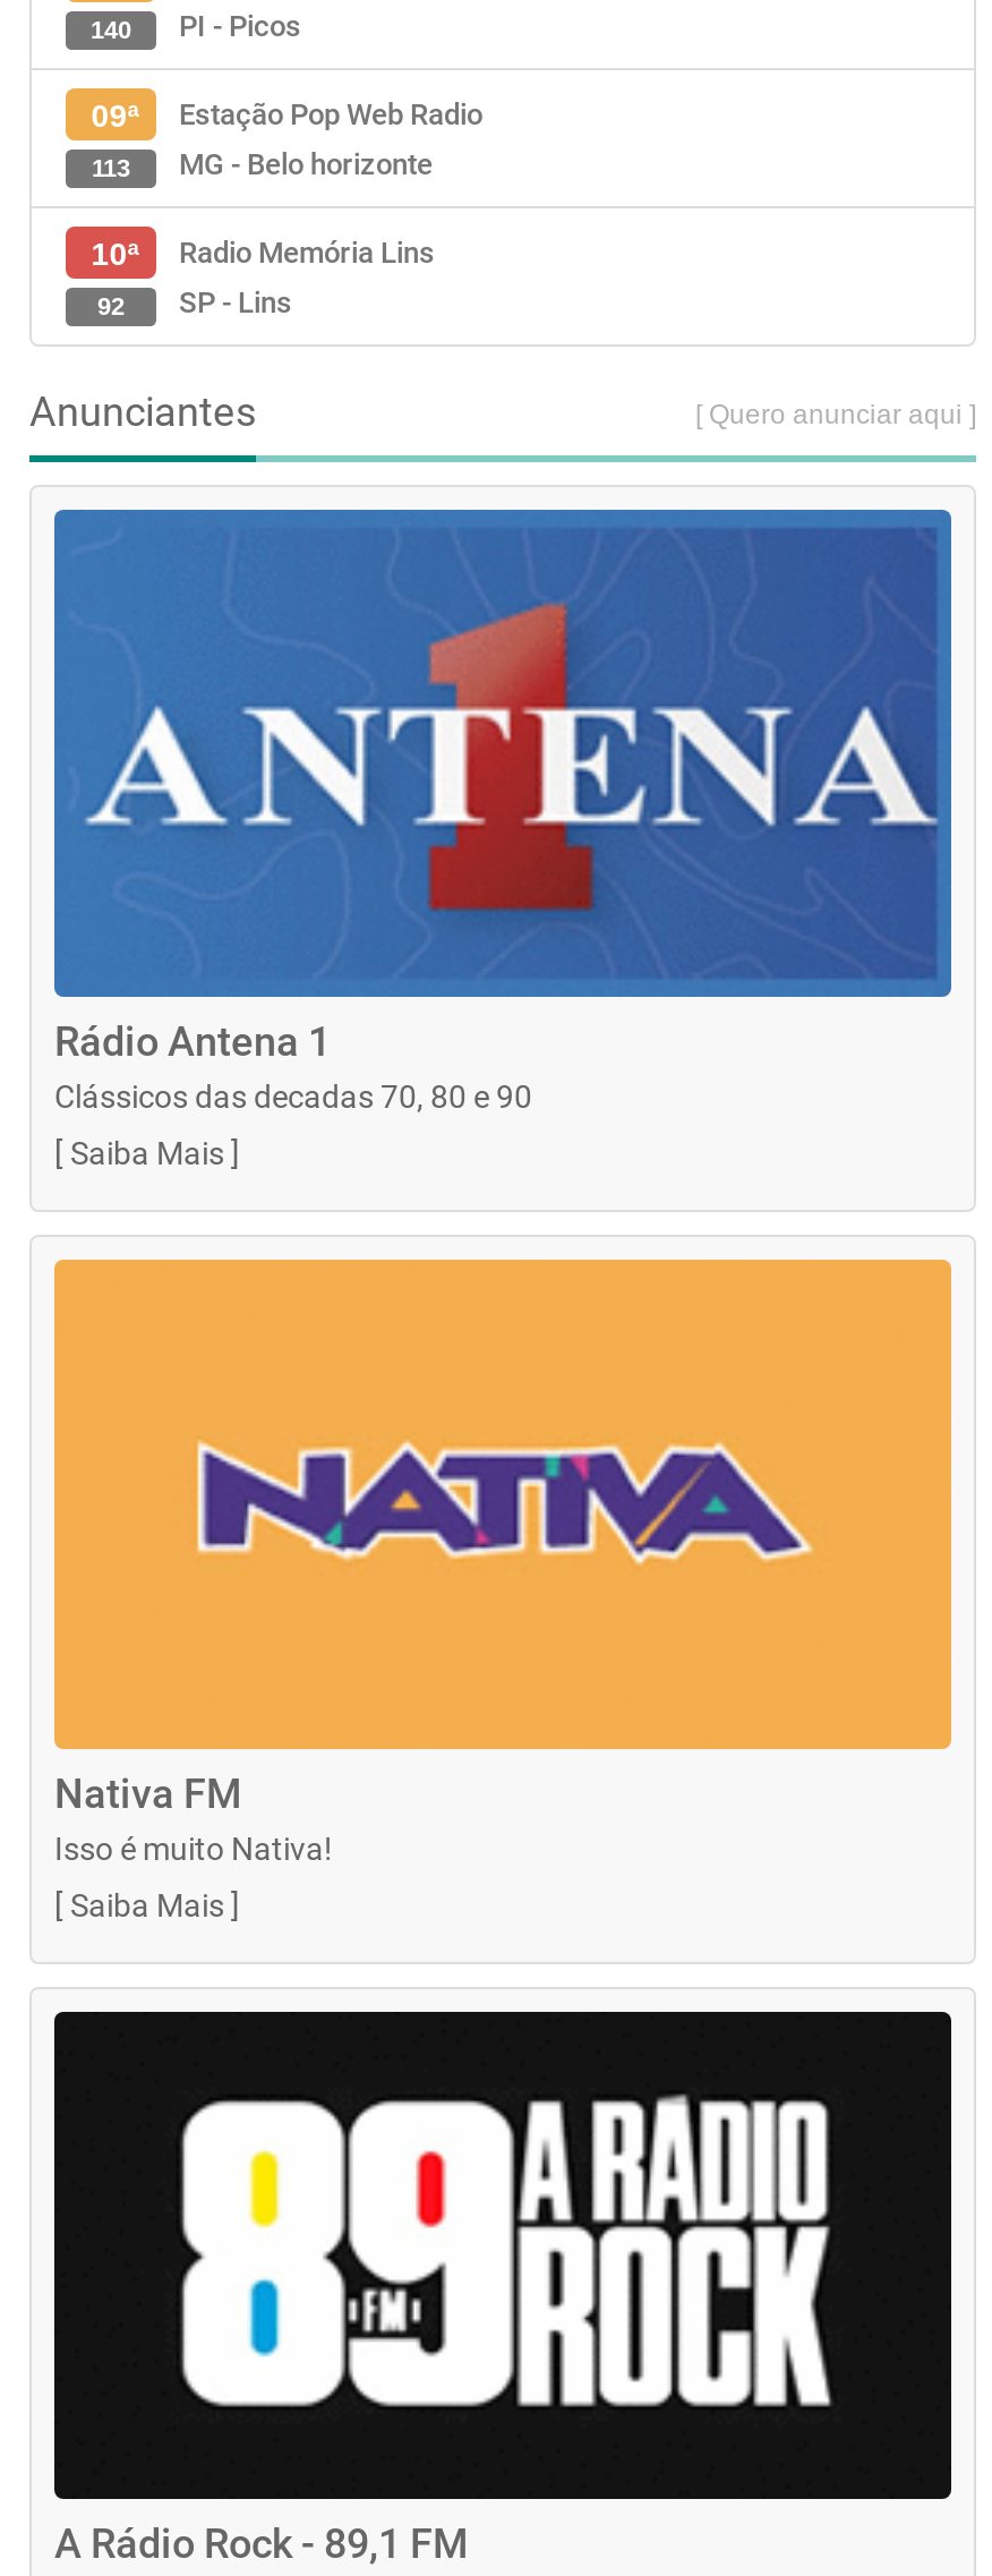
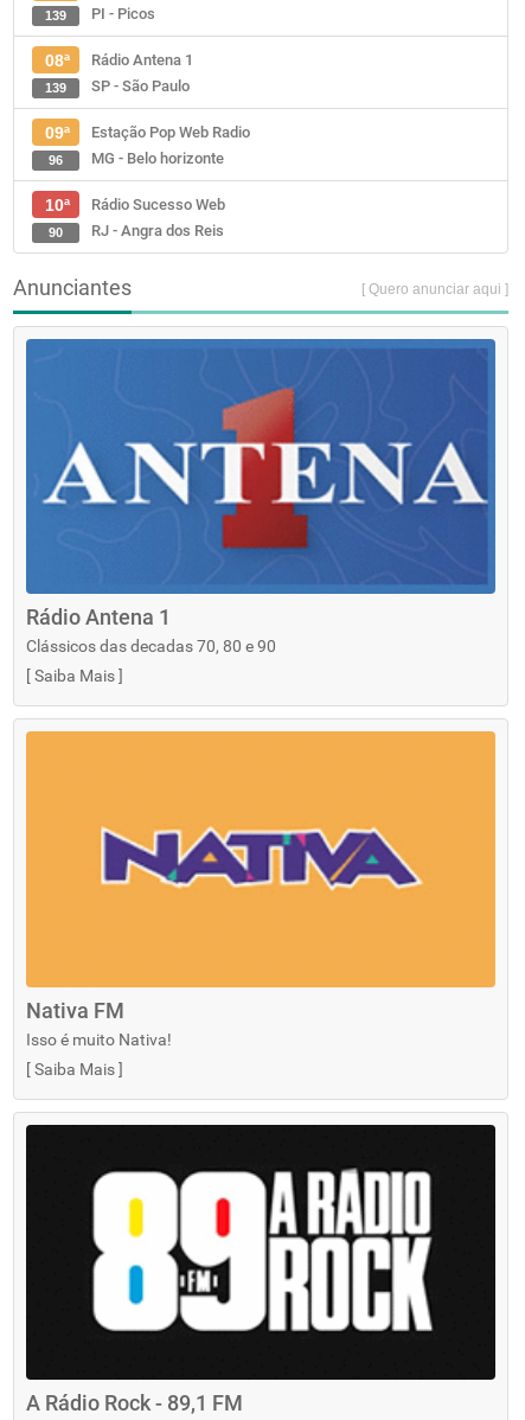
- 140
+ 139
+ 08ª
+ Rádio Antena 1
+ SP - São Paulo
+ 139

- 113 MG - Belo horizonte
+ 96 MG - Belo horizonte

- Radio Memória Lins
+ Rádio Sucesso Web

- SP - Lins
- 92
+ RJ - Angra dos Reis
+ 90
